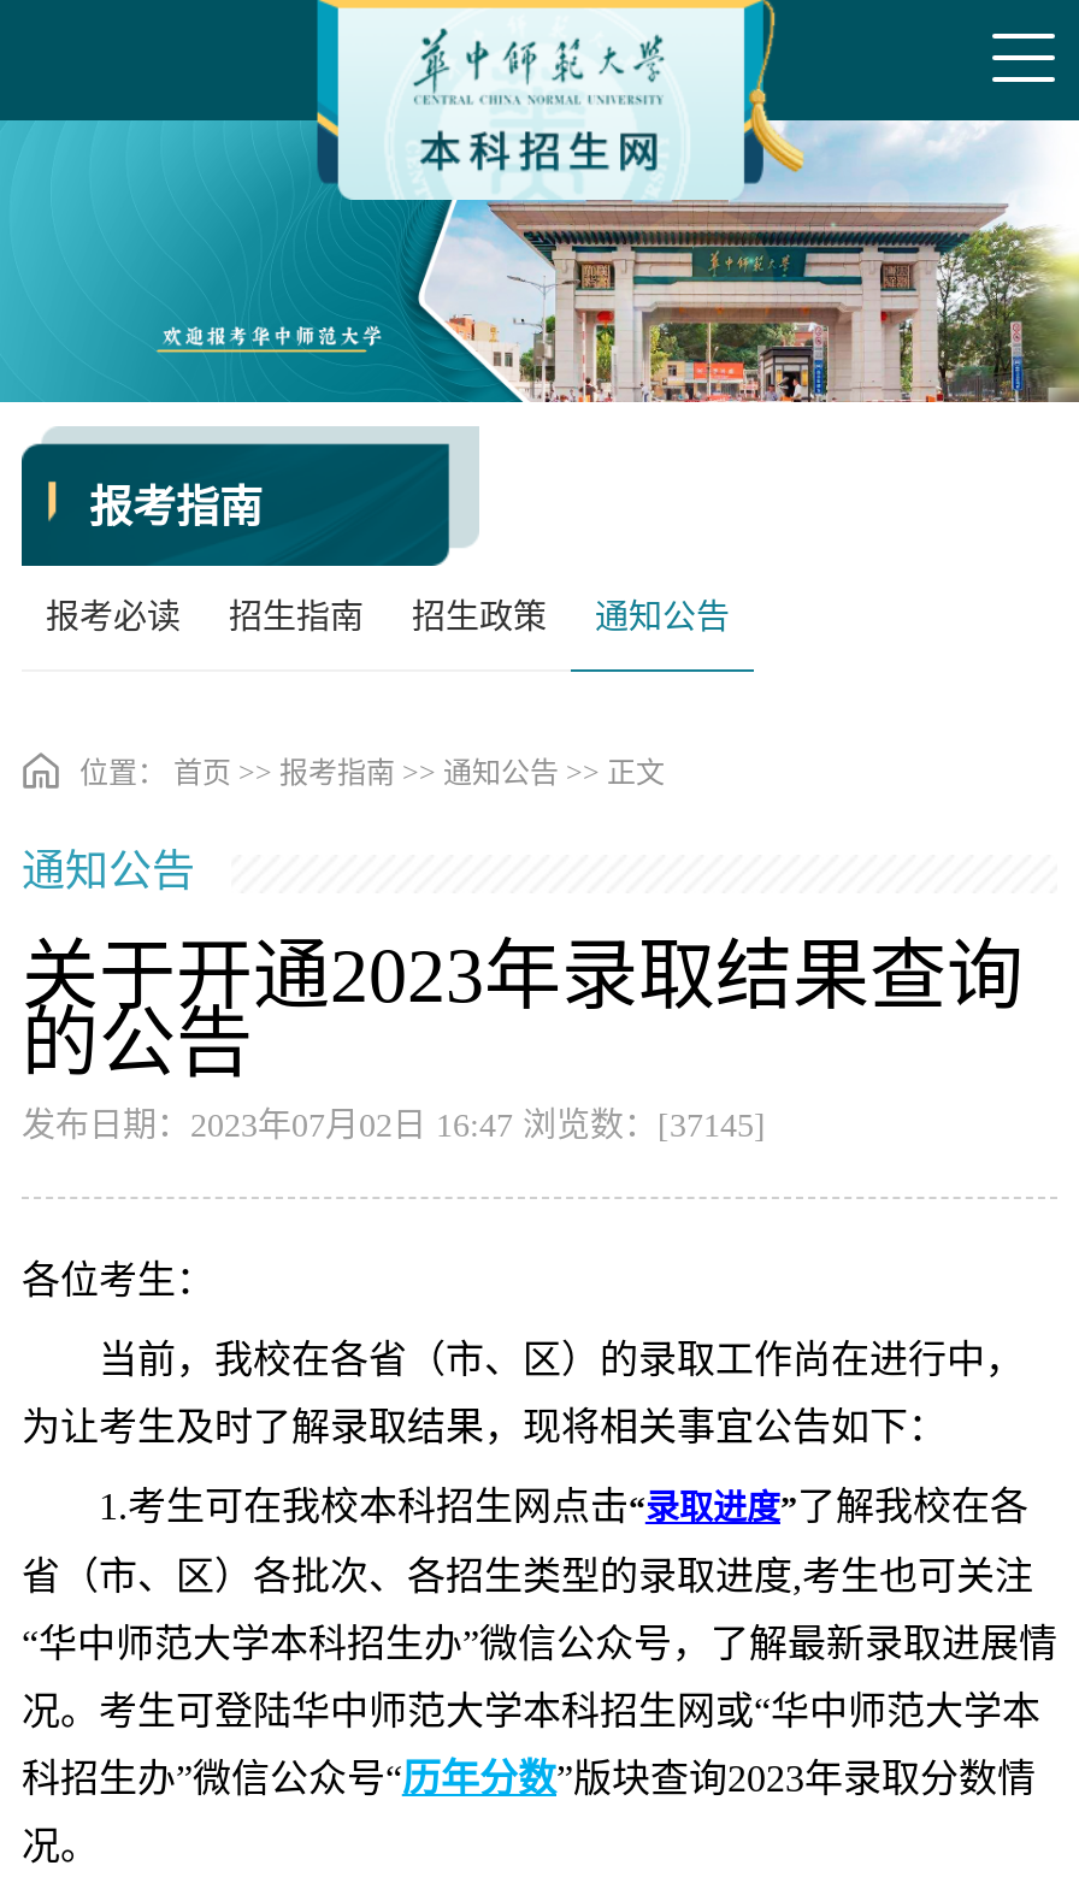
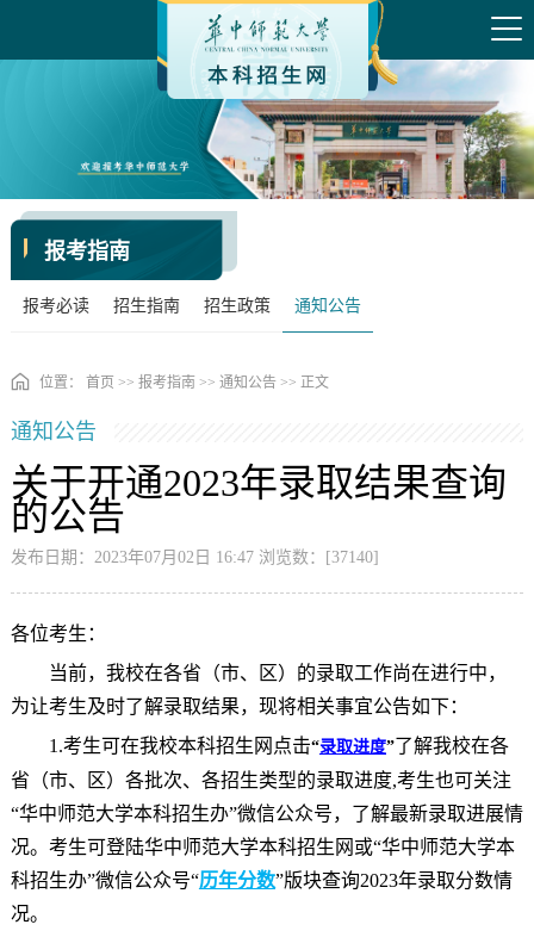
- 发布日期：2023年07月02日 16:47 浏览数：[37145]
+ 发布日期：2023年07月02日 16:47 浏览数：[37140]
